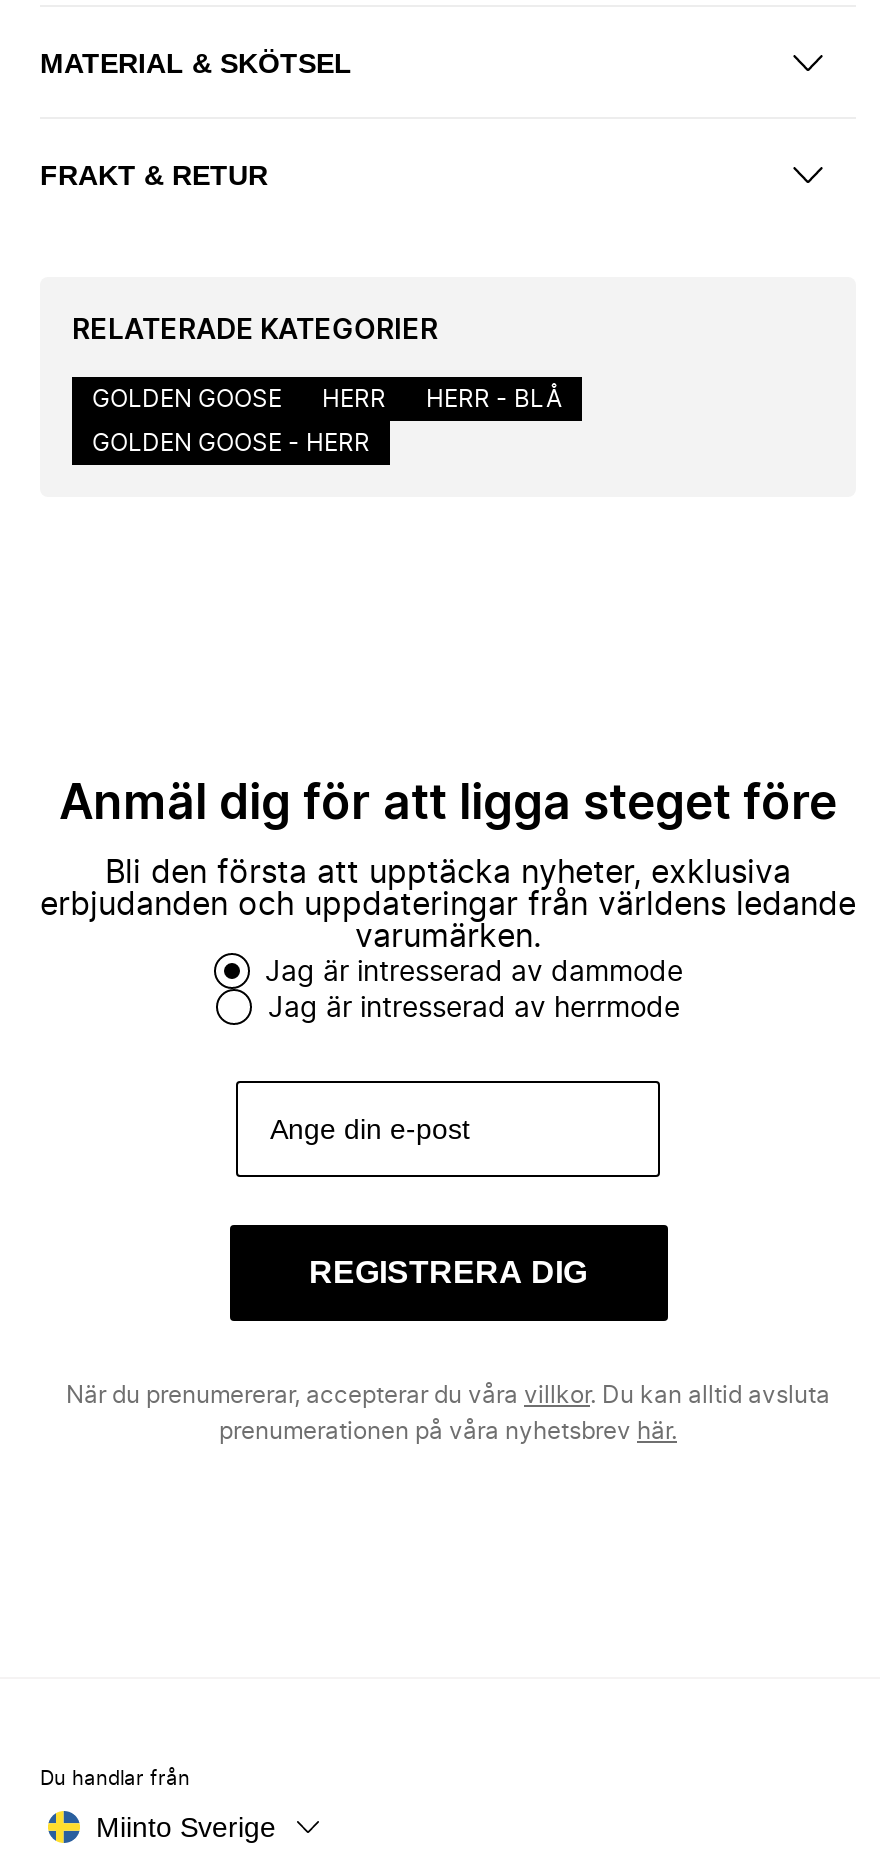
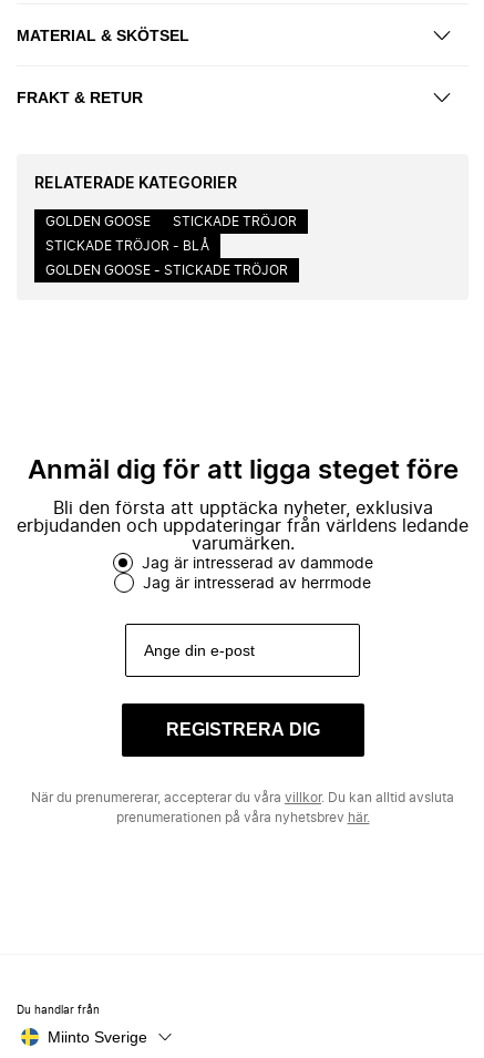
- HERR
- HERR - BLÅ
- GOLDEN GOOSE - HERR
+ STICKADE TRÖJOR
+ STICKADE TRÖJOR - BLÅ
+ GOLDEN GOOSE - STICKADE TRÖJOR
